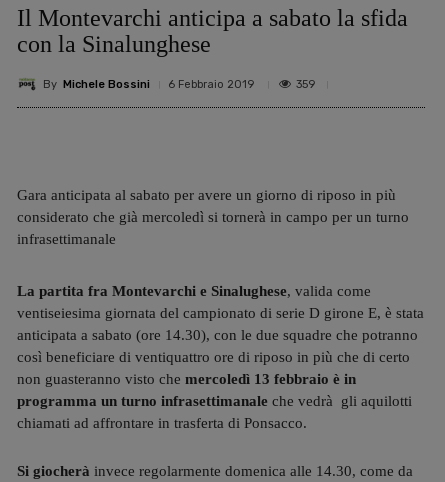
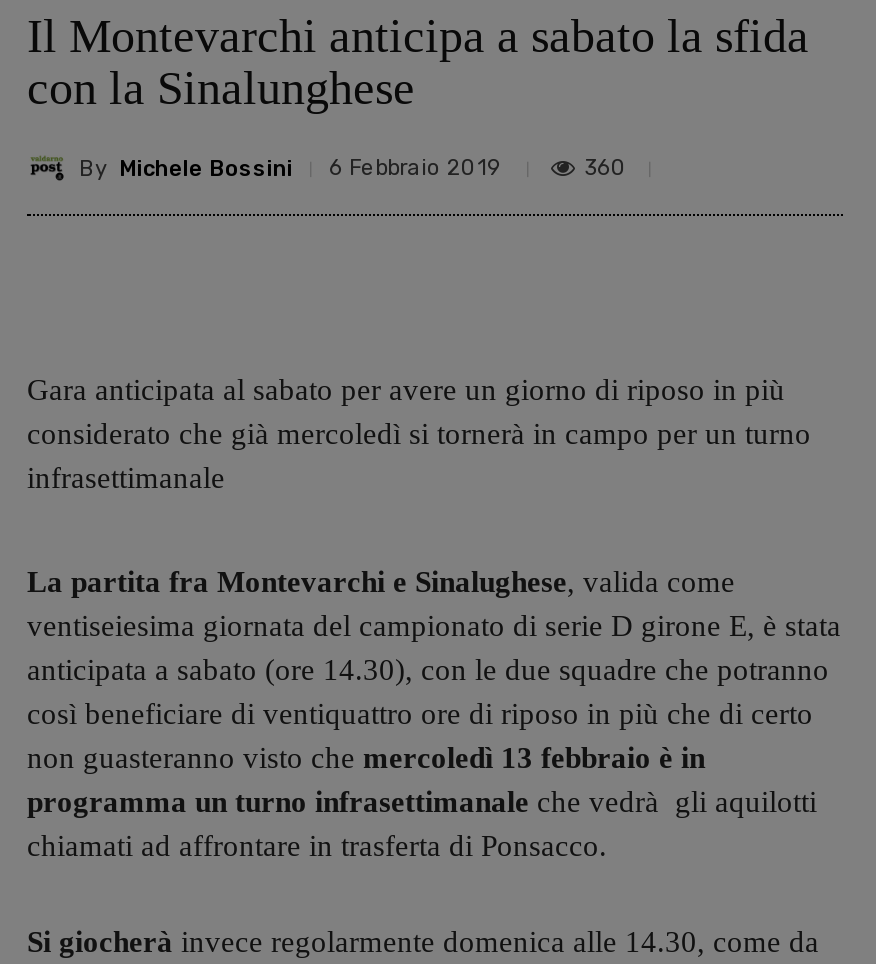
- 359
+ 360
